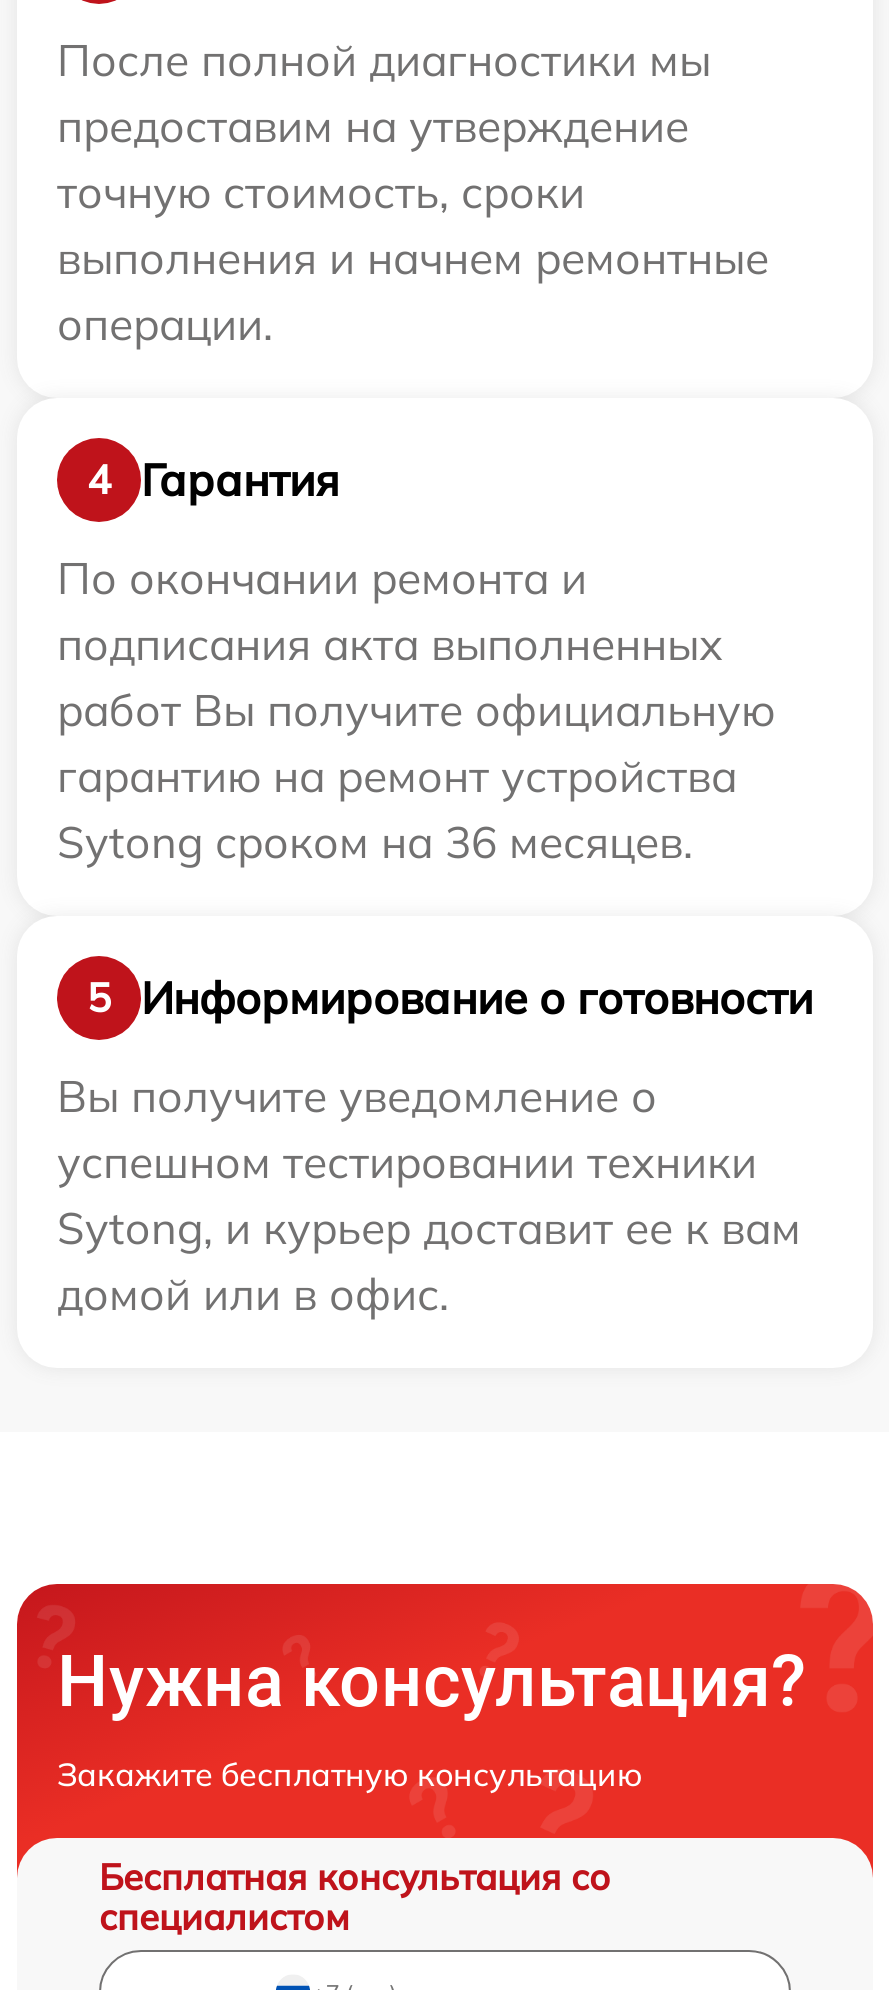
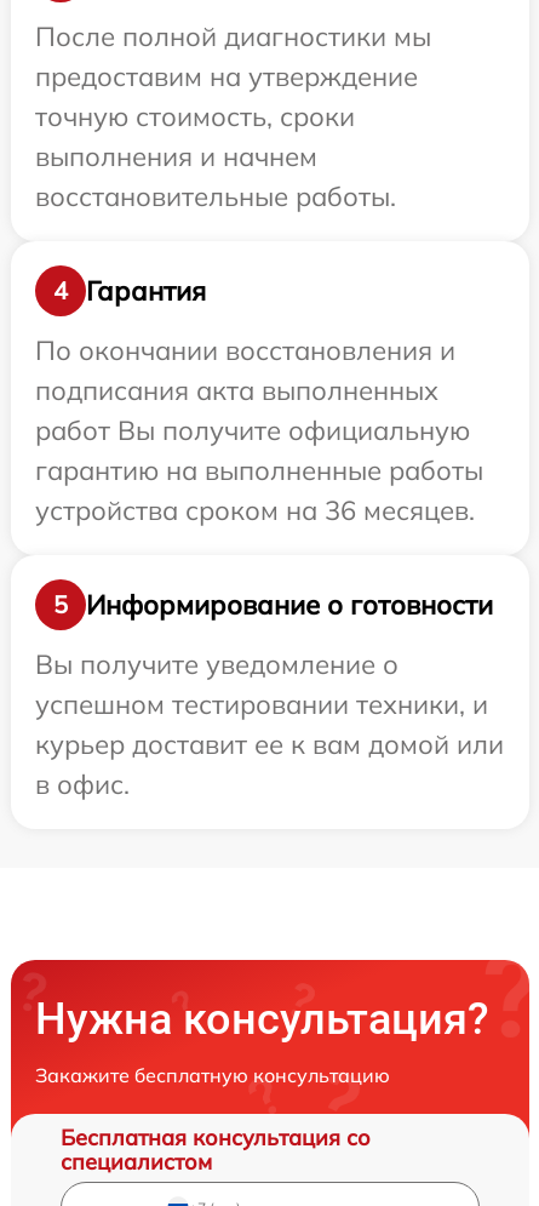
- выполнения и начнем ремонтные
- операции.
+ выполнения и начнем
+ восстановительные работы.

- По окончании ремонта и
+ По окончании восстановления и

- гарантию на ремонт устройства
+ гарантию на выполненные работы

- Sytong сроком на 36 месяцев.
+ устройства сроком на 36 месяцев.

- успешном тестировании техники
- Sytong, и курьер доставит ее к вам
- домой или в офис.
+ успешном тестировании техники, и
+ курьер доставит ее к вам домой или
+ в офис.
